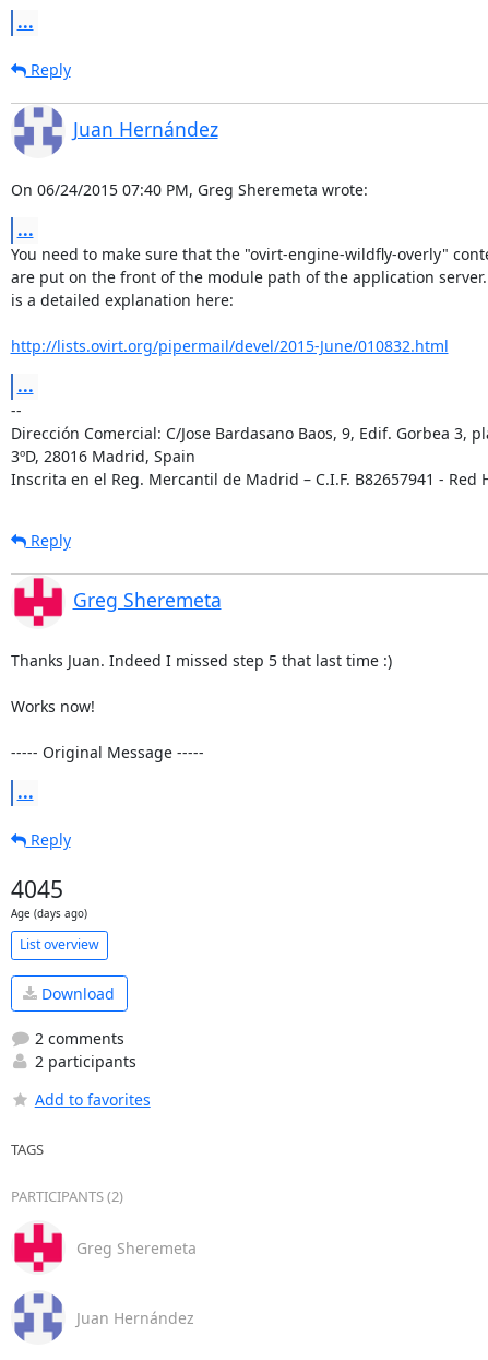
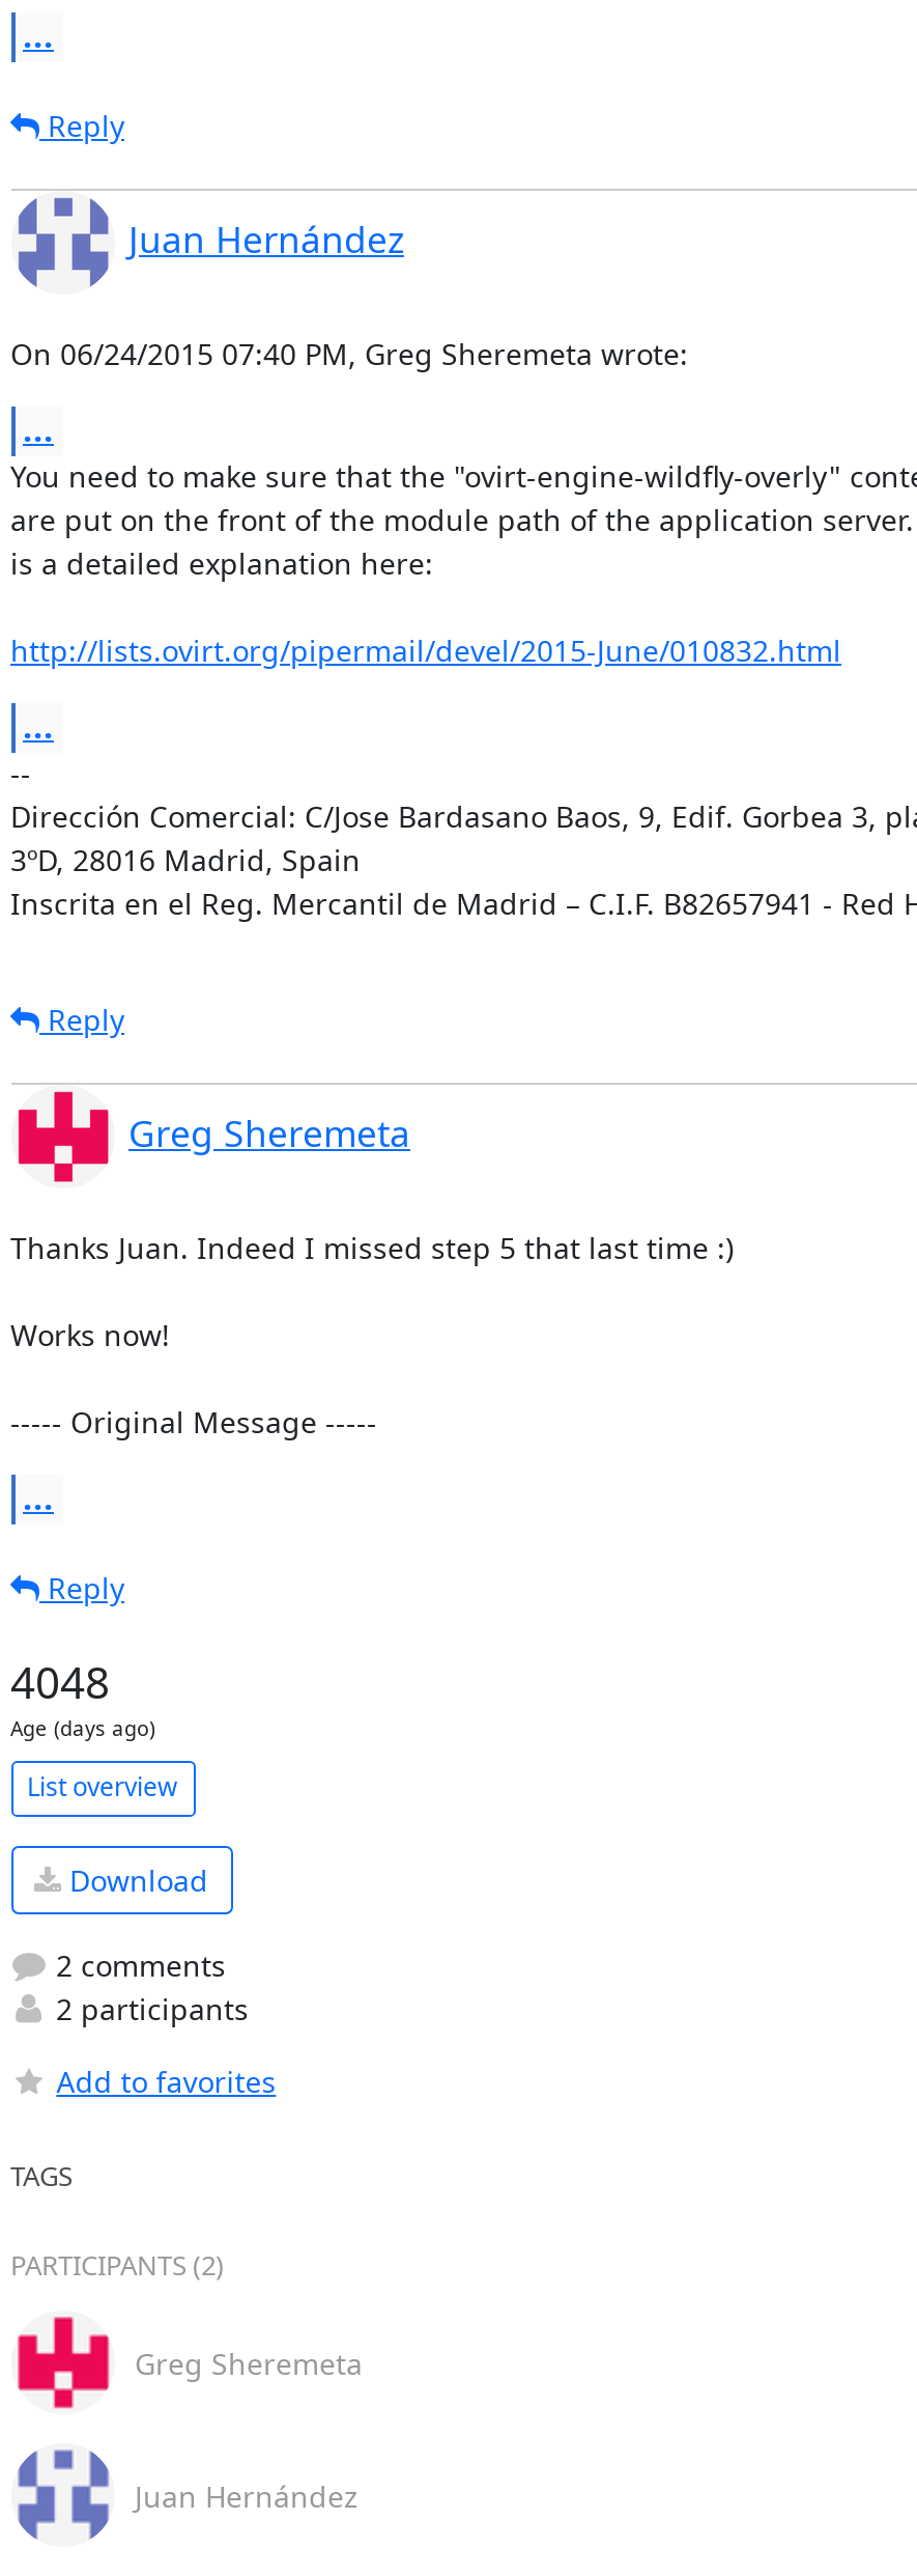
- 4045
+ 4048
